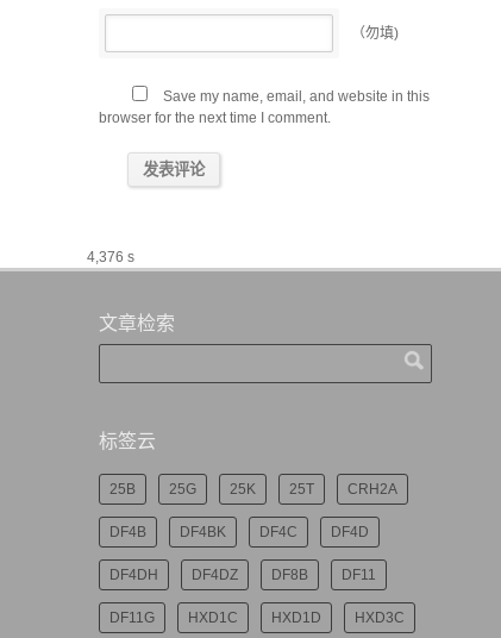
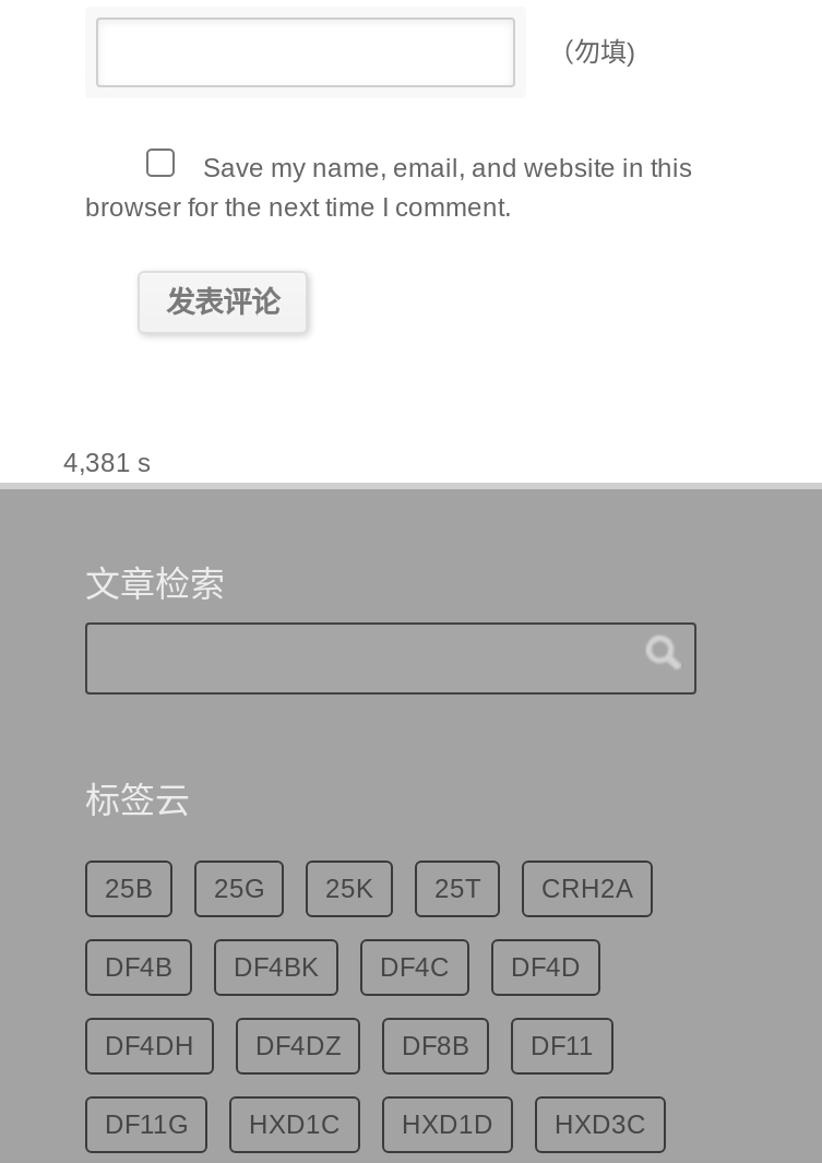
- 4,376 s
+ 4,381 s
